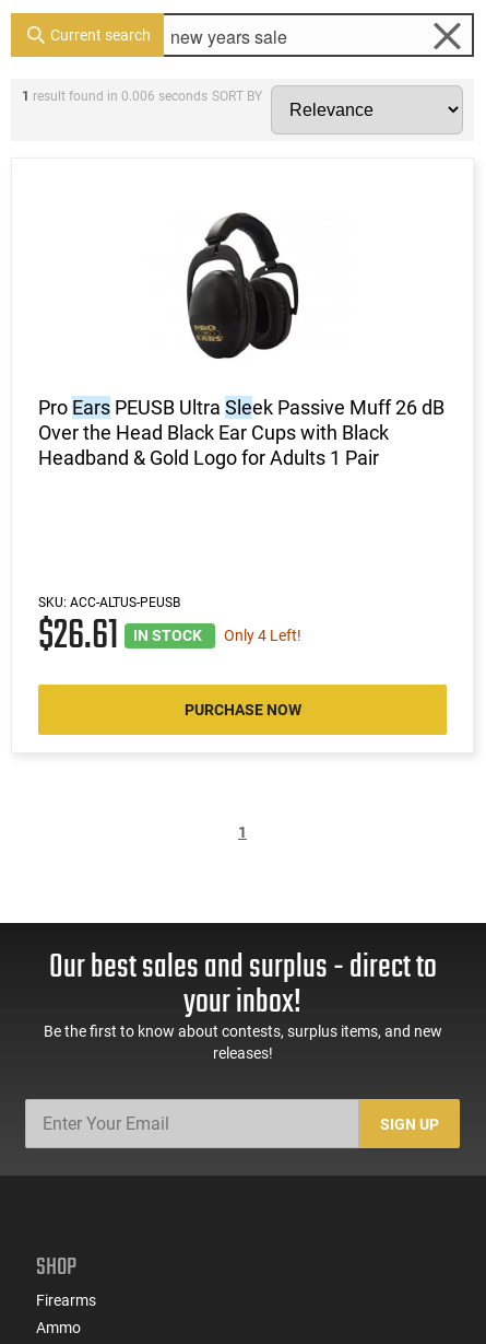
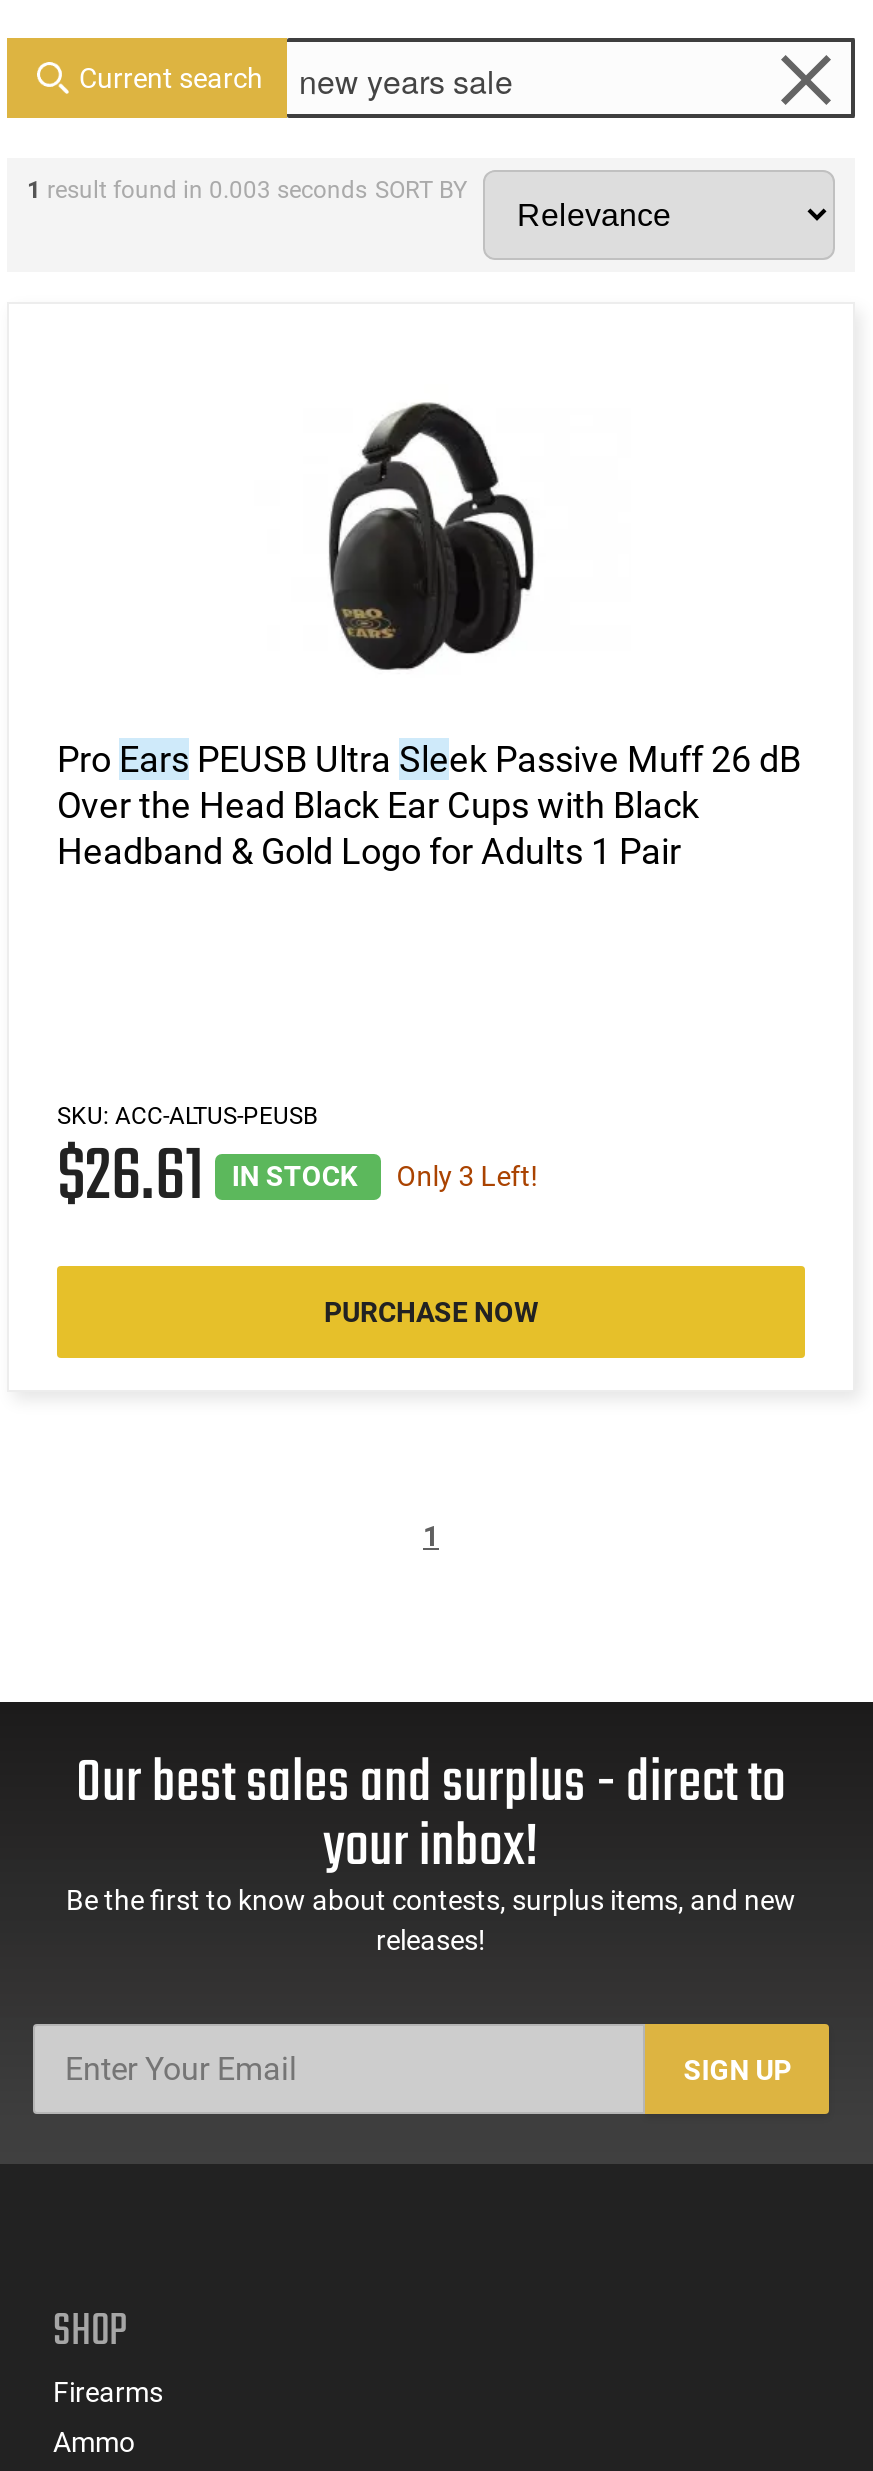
- 1 result found in 0.006 seconds SORT BY
+ 1 result found in 0.003 seconds SORT BY

- Only 4 Left!
+ Only 3 Left!
